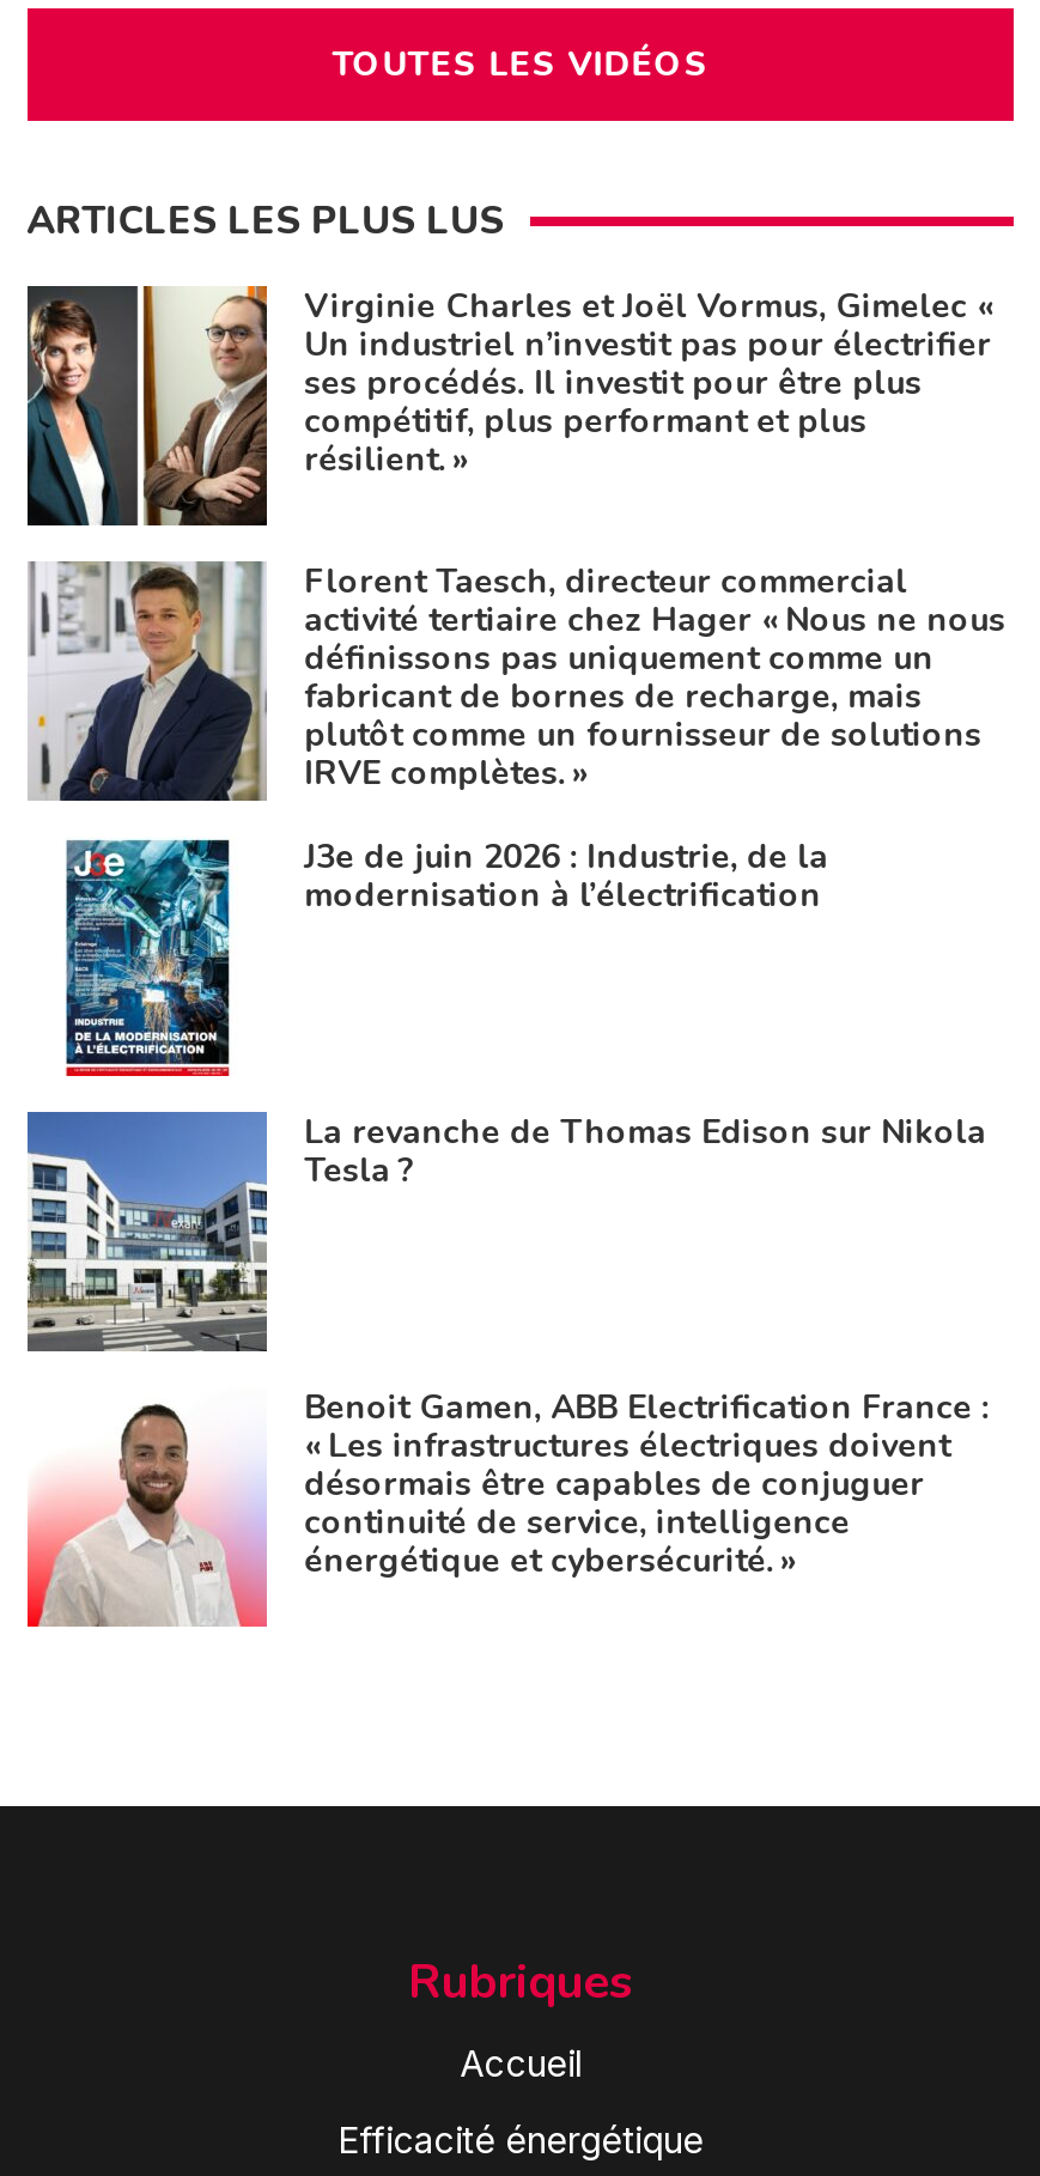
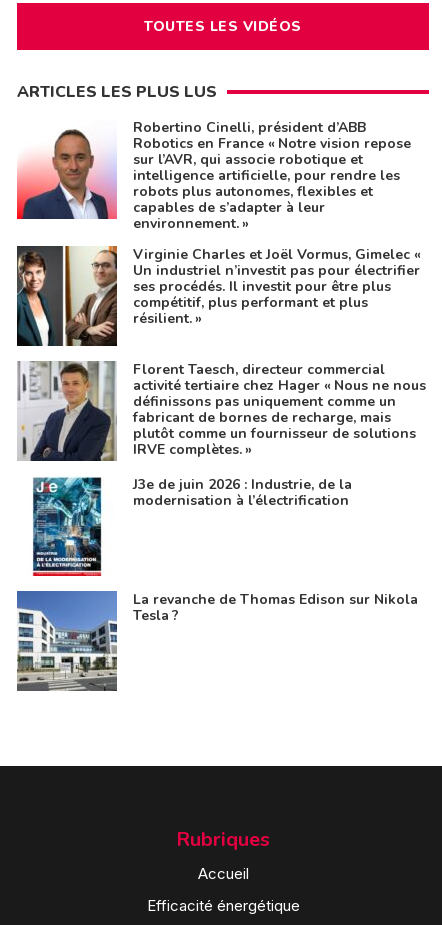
+ [image]
+ Robertino Cinelli, président d’ABB
+ Robotics en France « Notre vision repose
+ sur l’AVR, qui associe robotique et
+ intelligence artificielle, pour rendre les
+ robots plus autonomes, flexibles et
+ capables de s’adapter à leur
+ environnement. »

moved down: [image] | Virginie Charles et Joël Vormus, Gimelec « | Un industriel n’investit pas pour électrifier | ... | La revanche de Thomas Edison sur Nikola | Tesla ?

moved down: [image]

- [image]
- Benoit Gamen, ABB Electrification France :
- « Les infrastructures électriques doivent
- désormais être capables de conjuguer
- continuité de service, intelligence
- énergétique et cybersécurité. »
